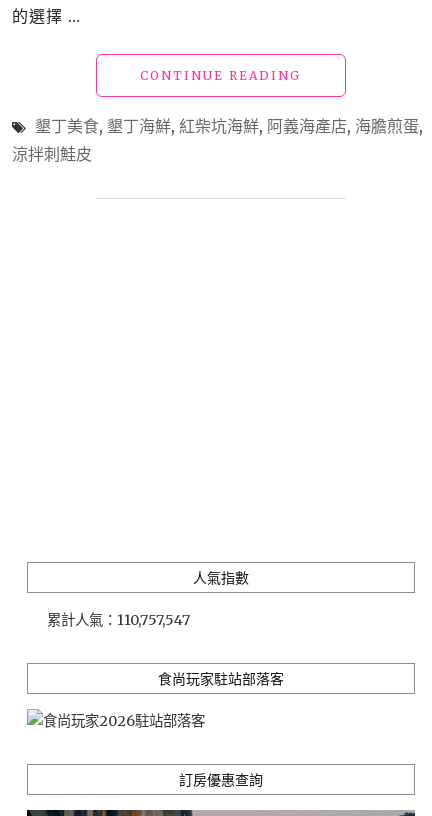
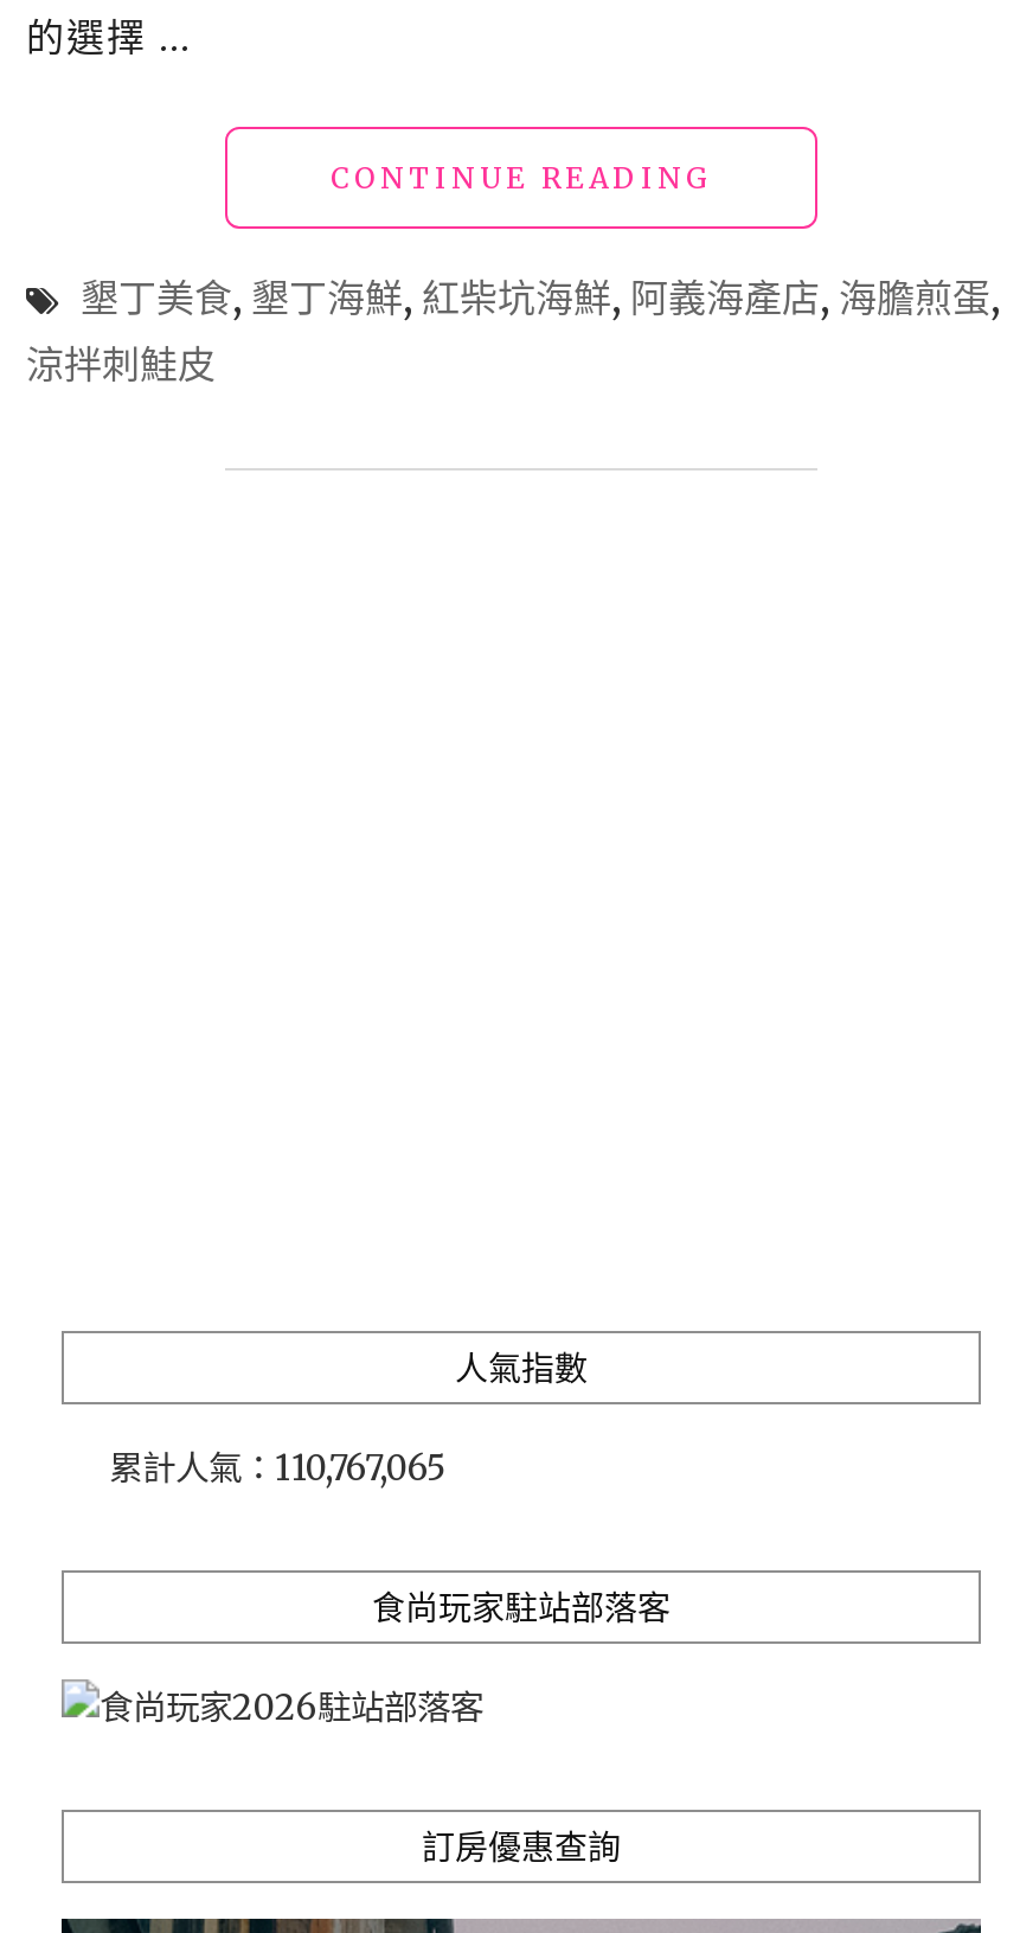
- 累計人氣：110,757,547
+ 累計人氣：110,767,065
